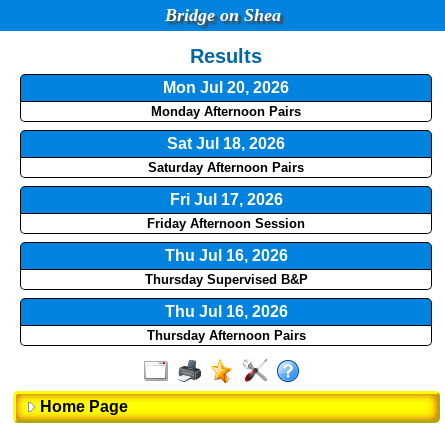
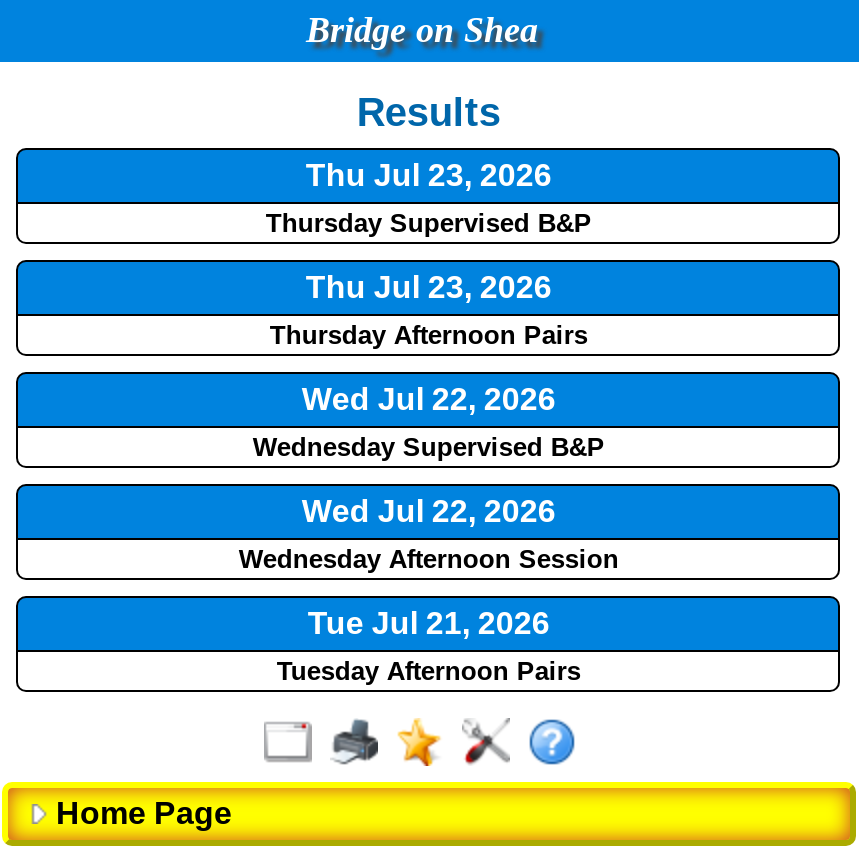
- Mon Jul 20, 2026
- Monday Afternoon Pairs
- Sat Jul 18, 2026
- Saturday Afternoon Pairs
- Fri Jul 17, 2026
- Friday Afternoon Session
- Thu Jul 16, 2026
+ Thu Jul 23, 2026

moved up: Thursday Supervised B&P

- Thu Jul 16, 2026
+ Thu Jul 23, 2026

moved up: Thursday Afternoon Pairs

+ Wed Jul 22, 2026
+ Wednesday Supervised B&P
+ Wed Jul 22, 2026
+ Wednesday Afternoon Session
+ Tue Jul 21, 2026
+ Tuesday Afternoon Pairs
